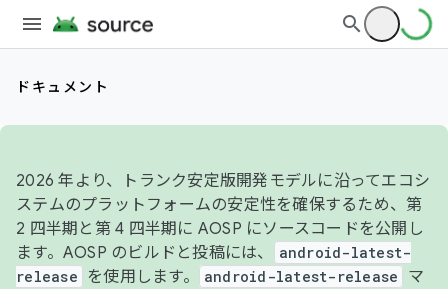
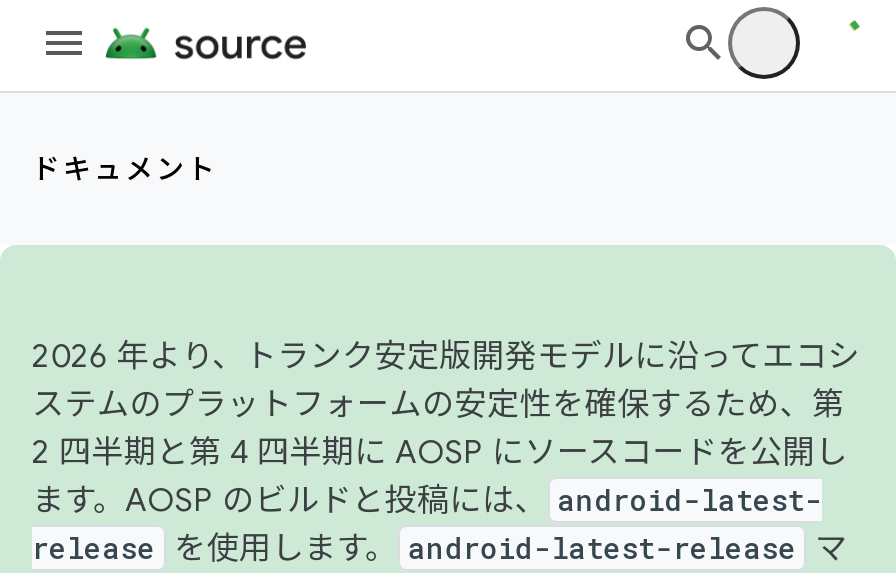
- [image]
